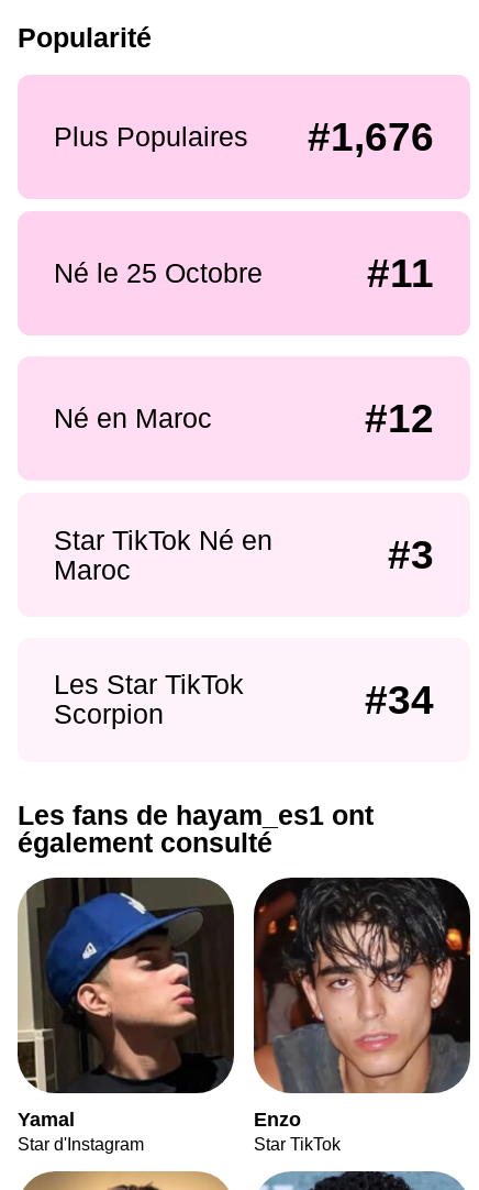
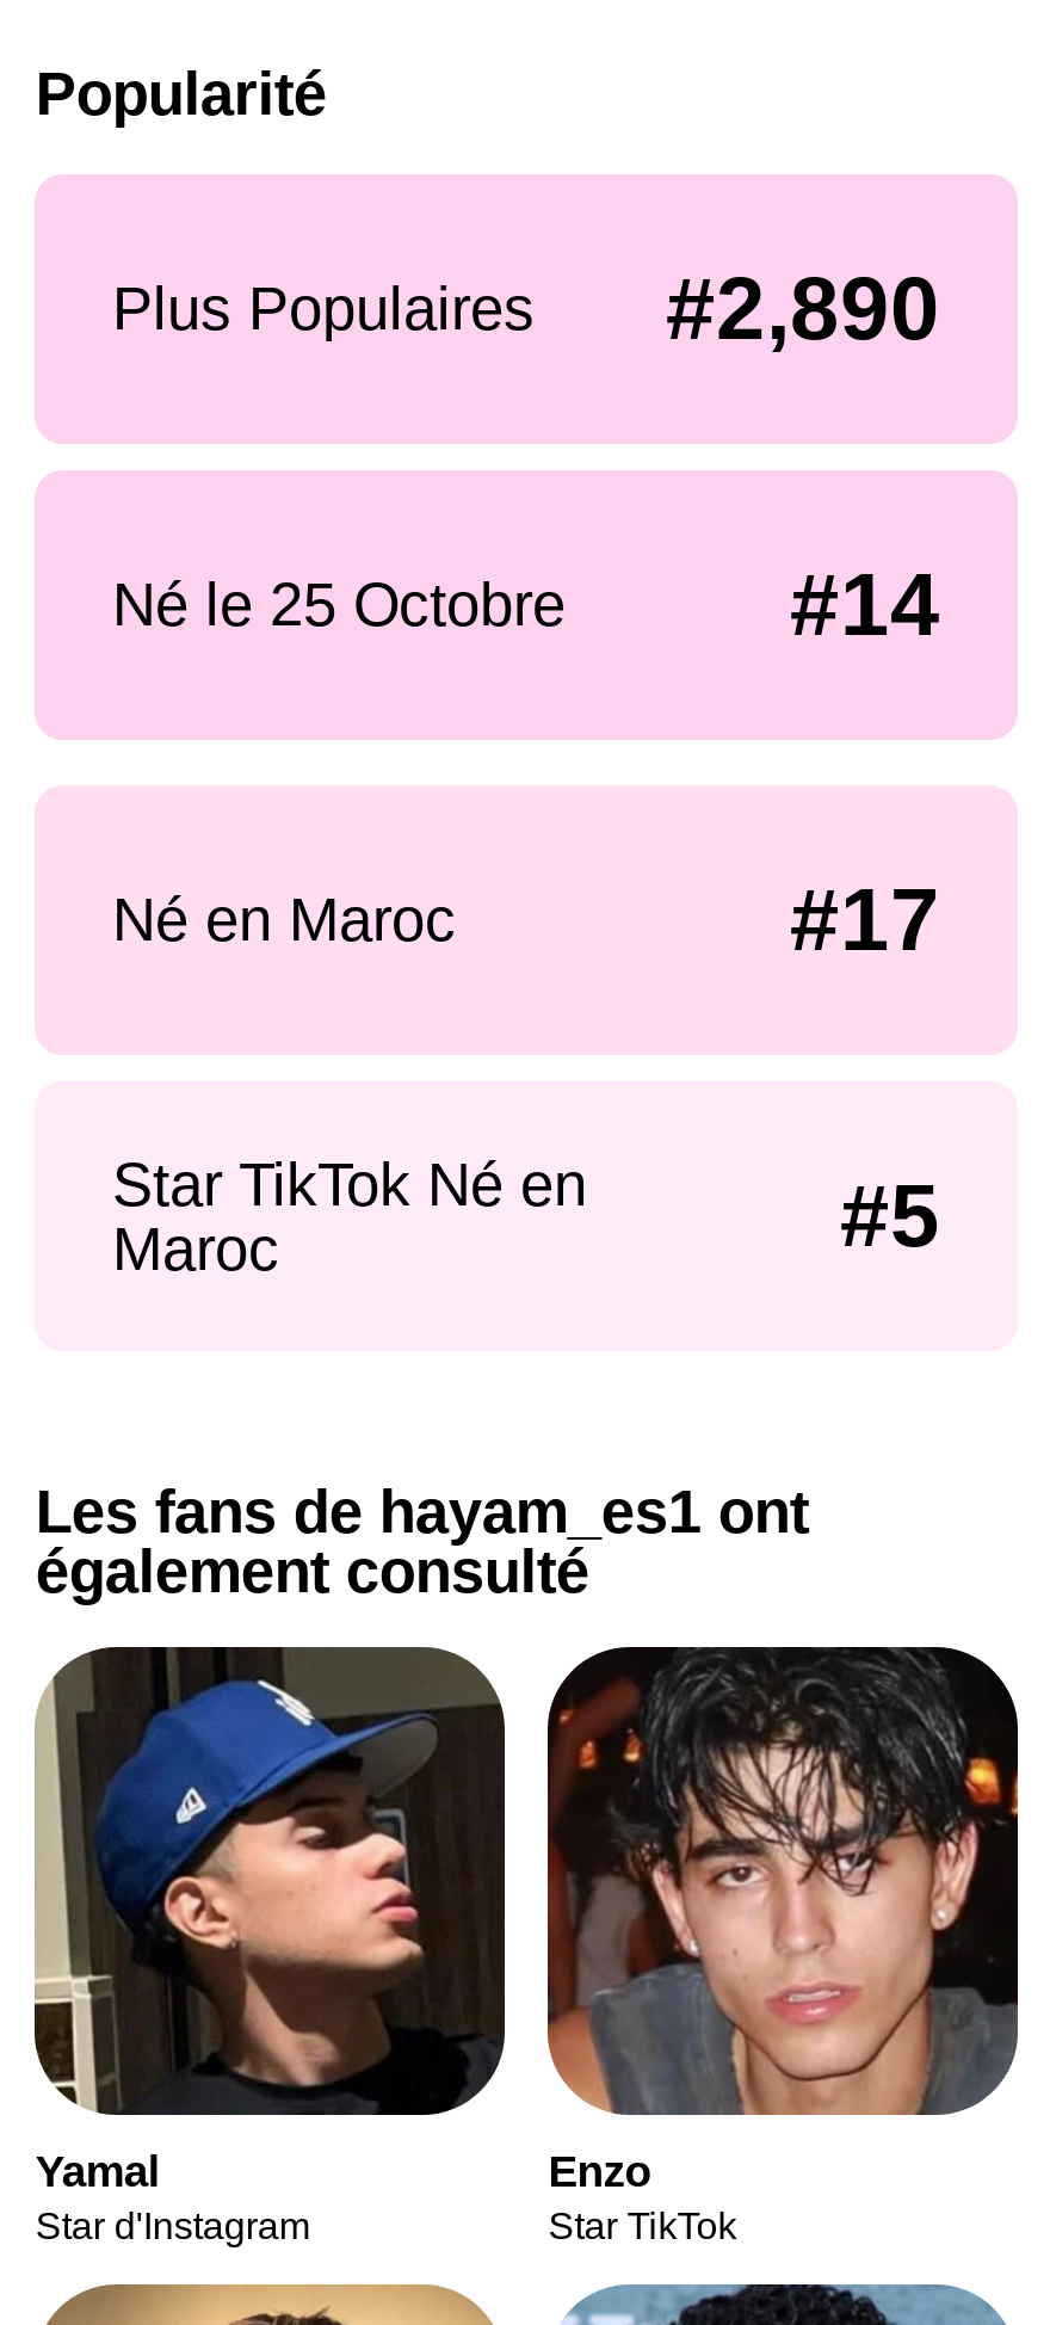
- Plus Populaires #1,676
+ Plus Populaires #2,890

- #11
+ #14

- #12
+ #17

- #3
- Les Star TikTok
- Scorpion
- #34
+ #5
